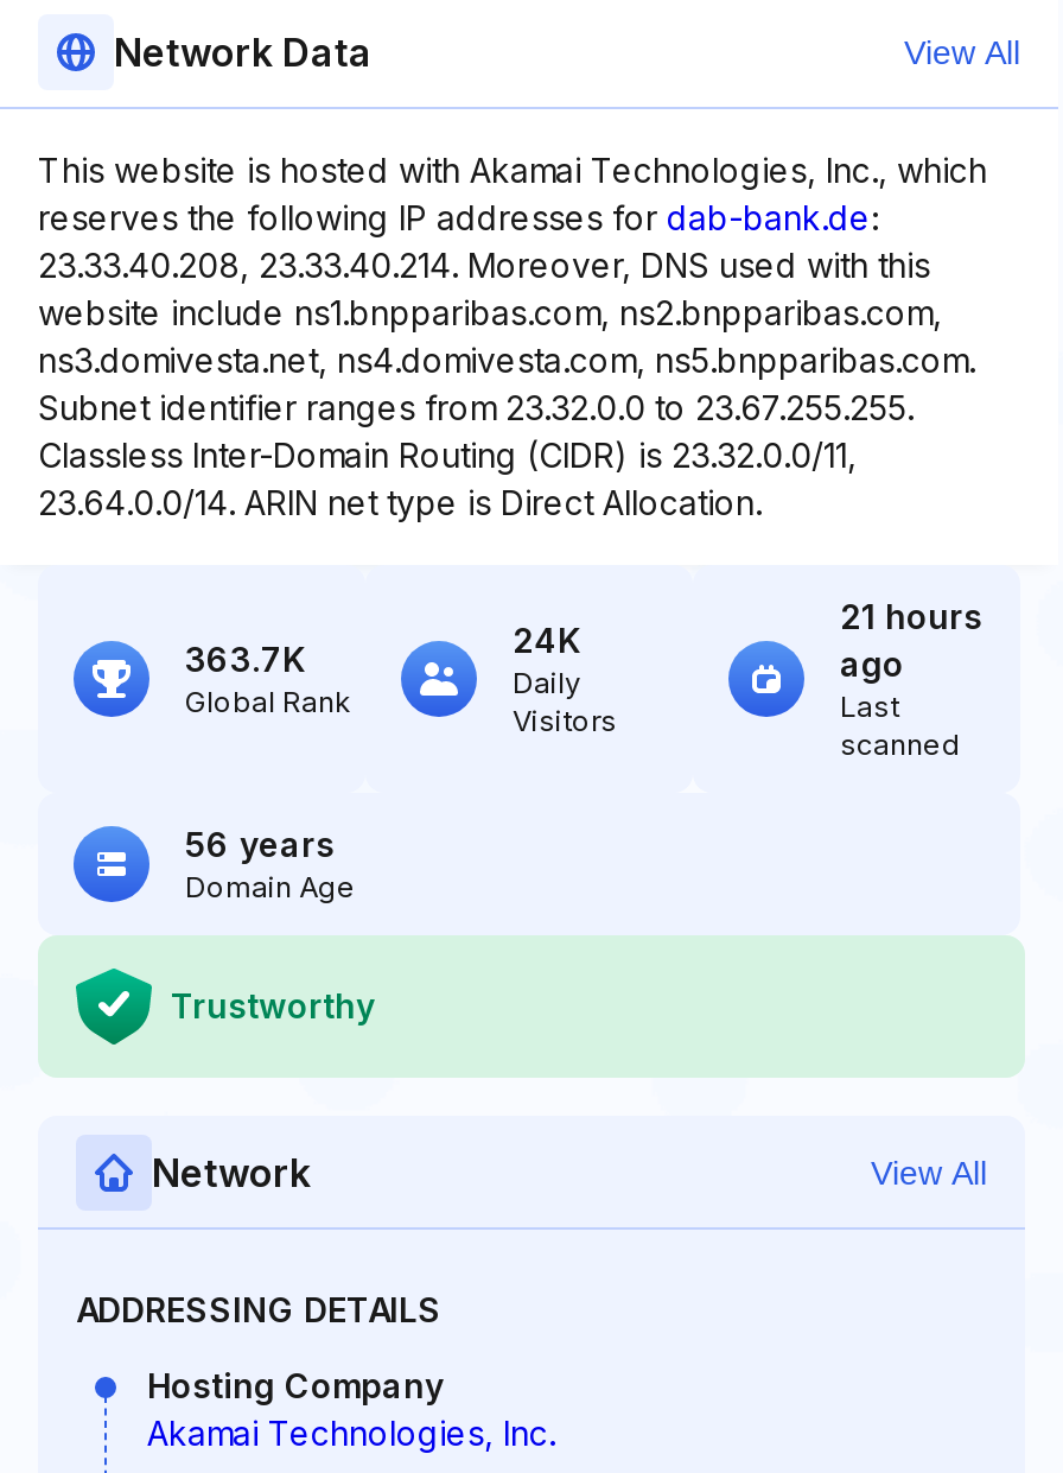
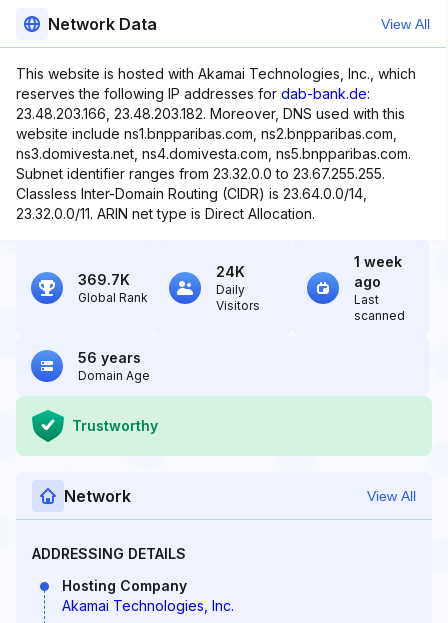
- 23.33.40.208, 23.33.40.214. Moreover, DNS used with this
+ 23.48.203.166, 23.48.203.182. Moreover, DNS used with this

- Classless Inter-Domain Routing (CIDR) is 23.32.0.0/11,
- 23.64.0.0/14. ARIN net type is Direct Allocation.
+ Classless Inter-Domain Routing (CIDR) is 23.64.0.0/14,
+ 23.32.0.0/11. ARIN net type is Direct Allocation.

- 21 hours
+ 1 week

- 363.7K
+ 369.7K
